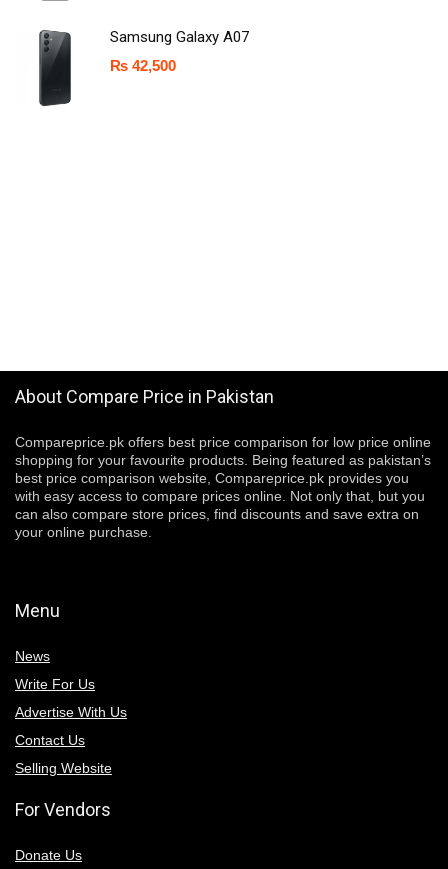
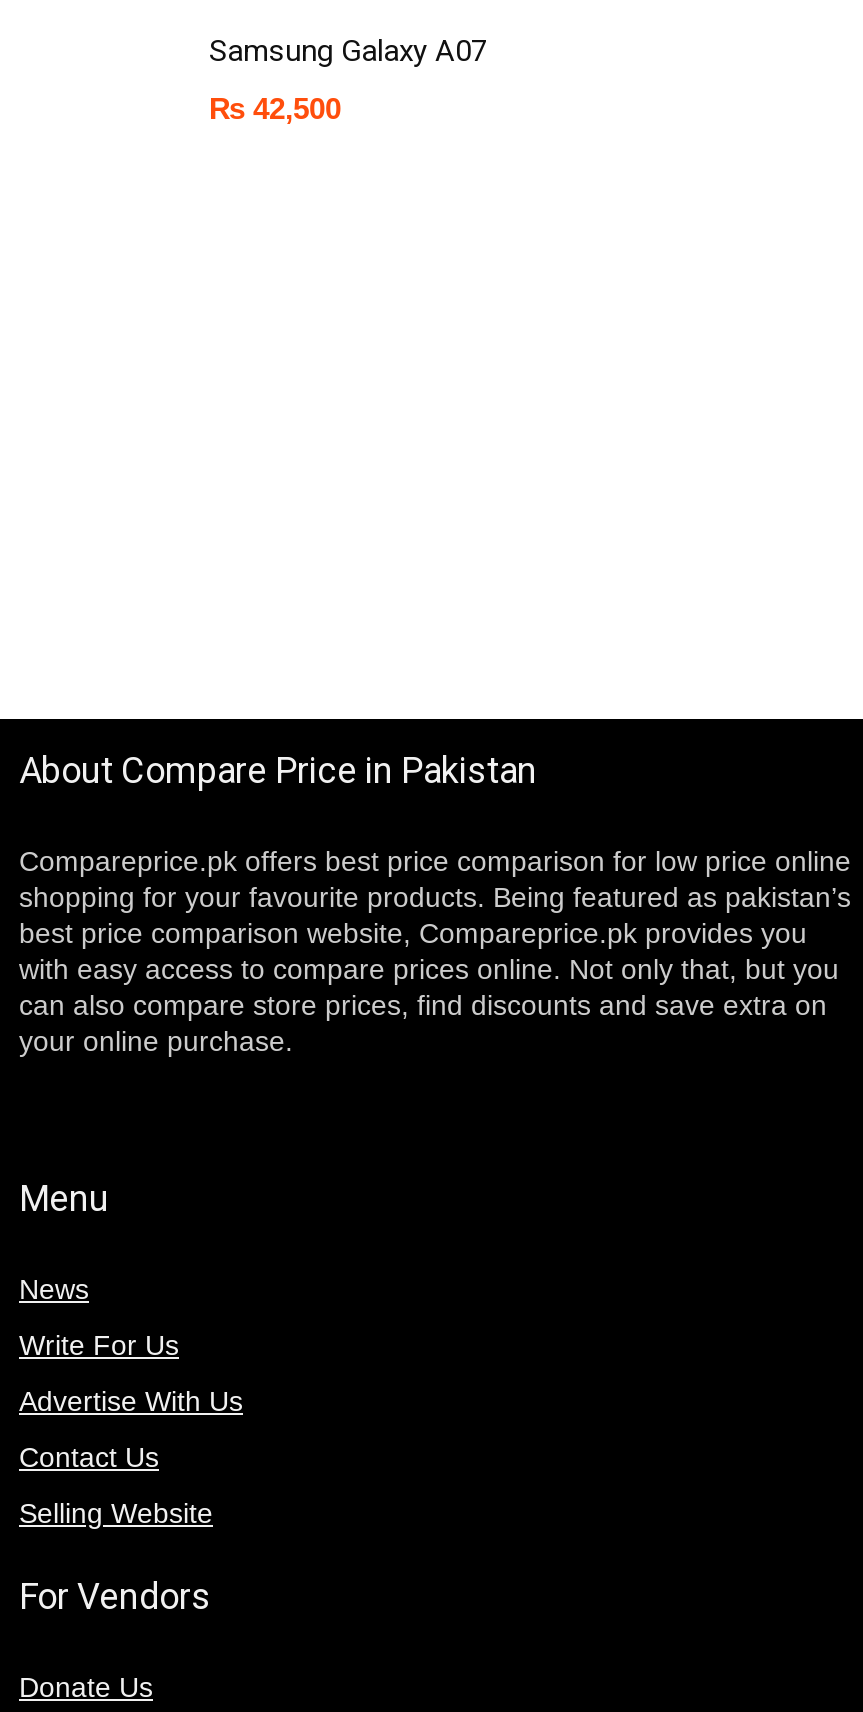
- [image]
